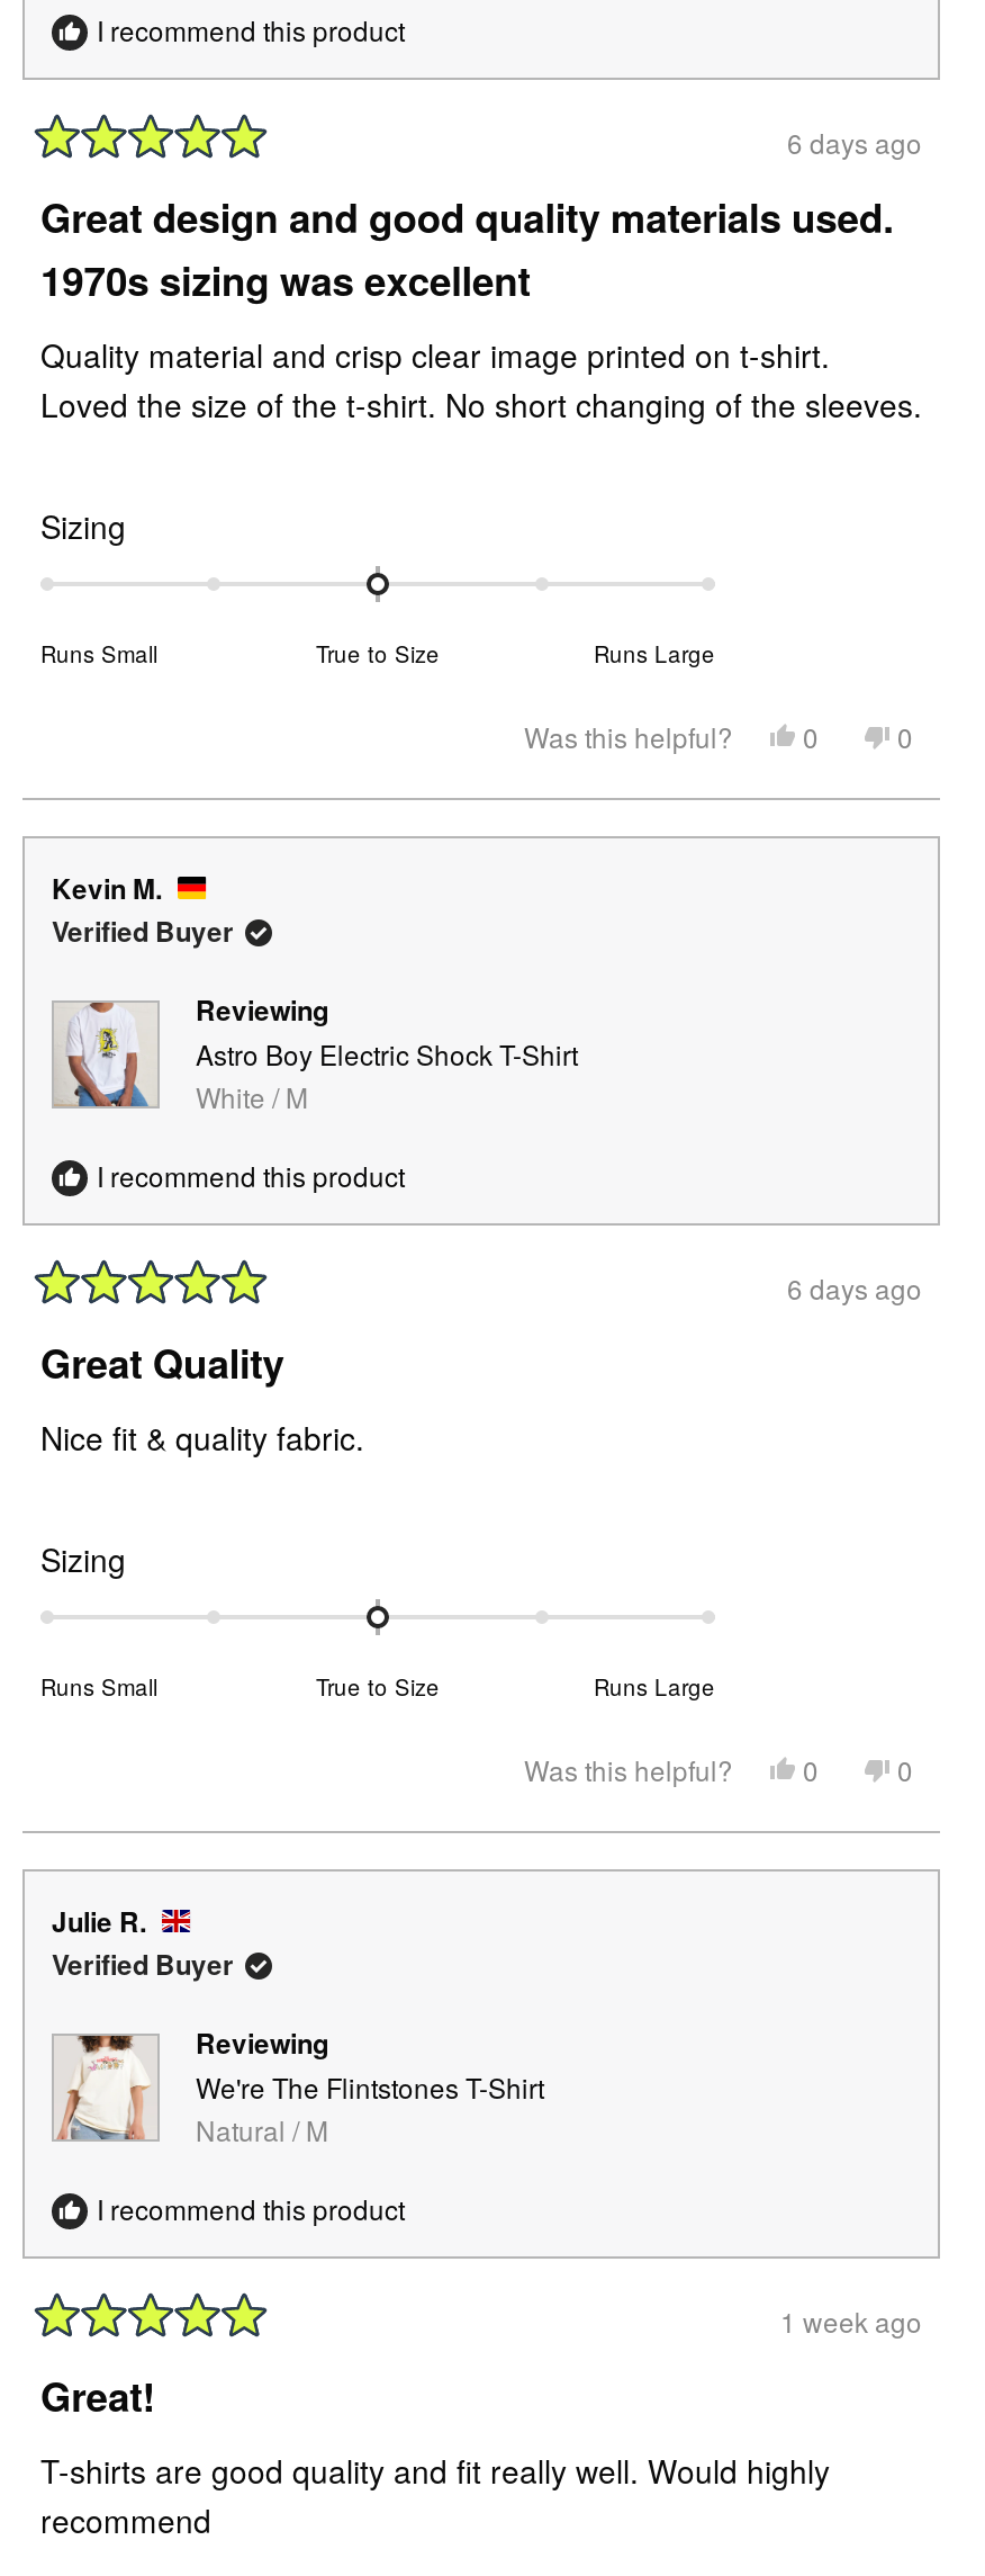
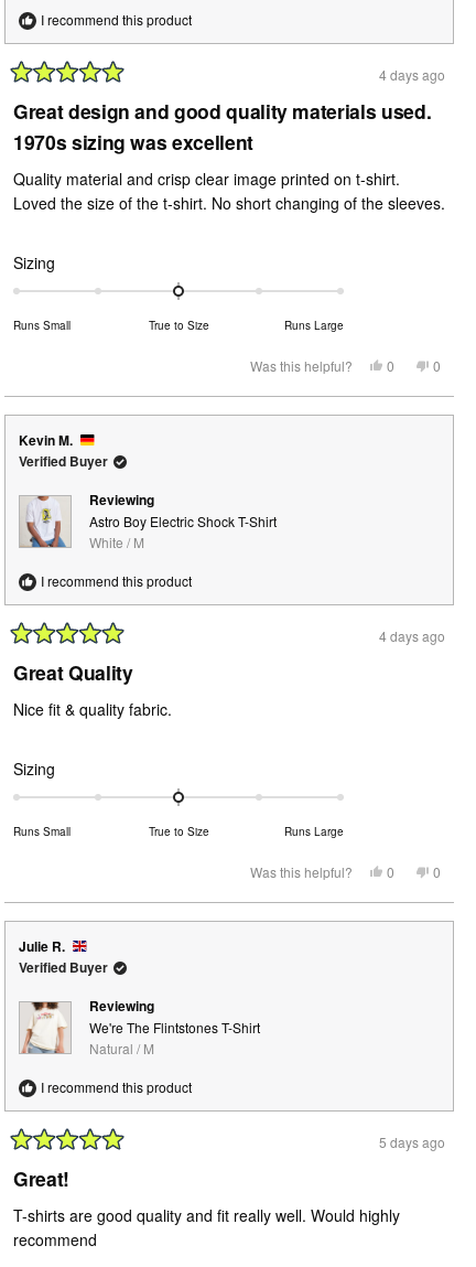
- 6 days ago
+ 4 days ago

- 6 days ago
+ 4 days ago

- 1 week ago
+ 5 days ago
